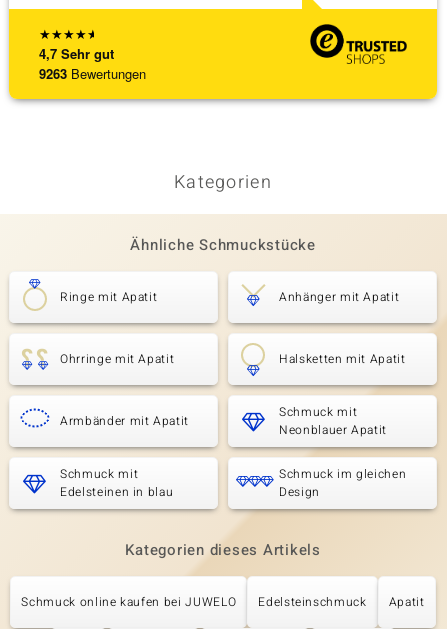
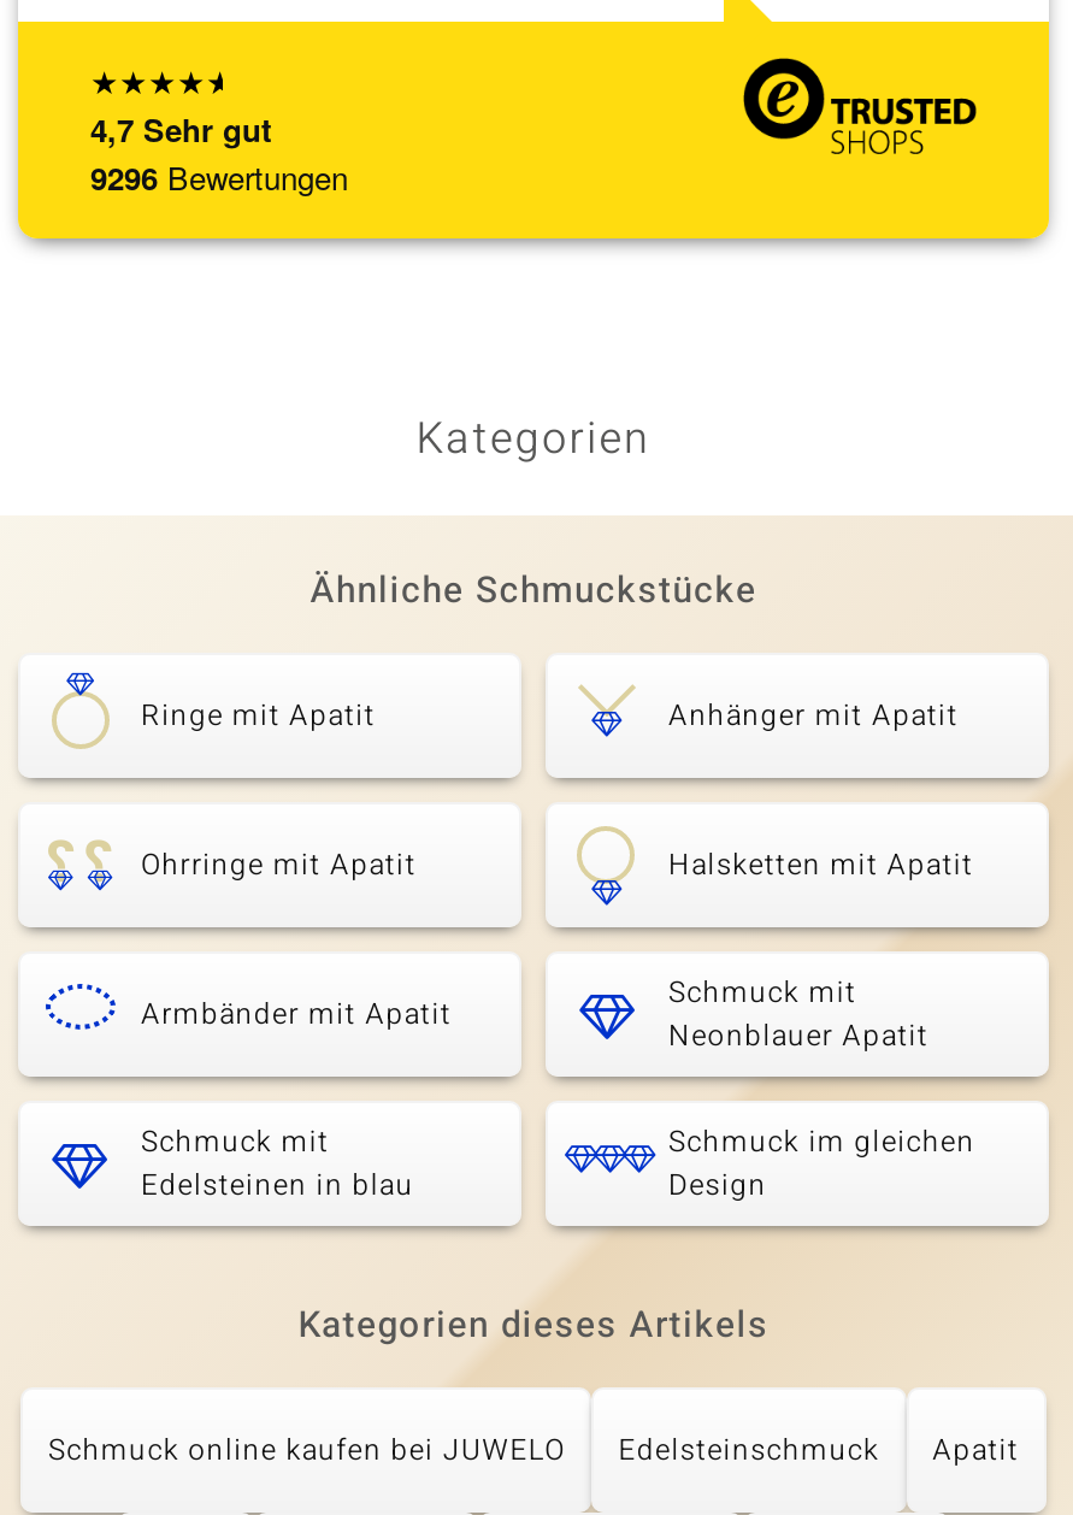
- 9263 Bewertungen
+ 9296 Bewertungen
